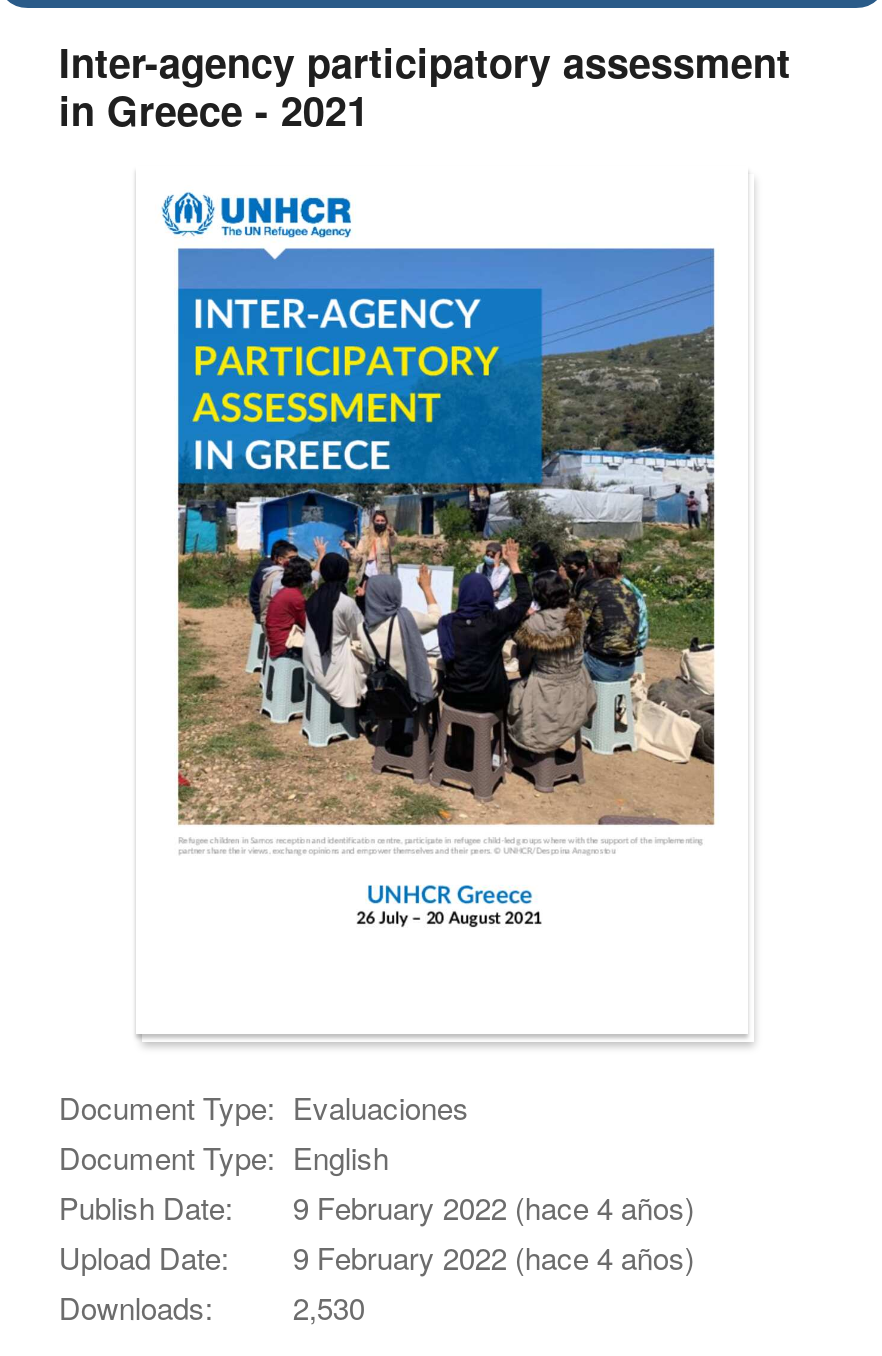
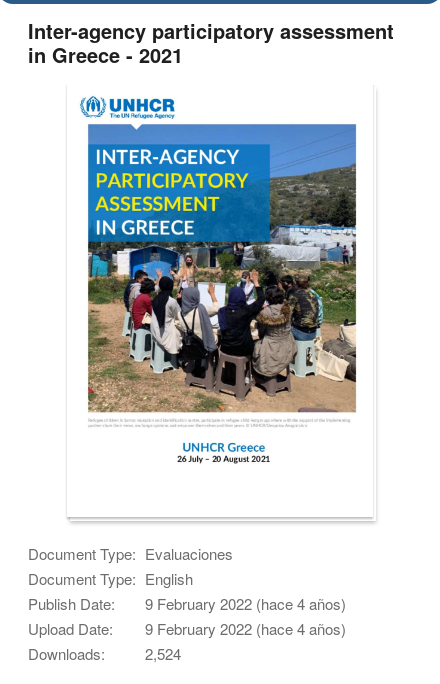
- Downloads: 2,530
+ Downloads: 2,524
